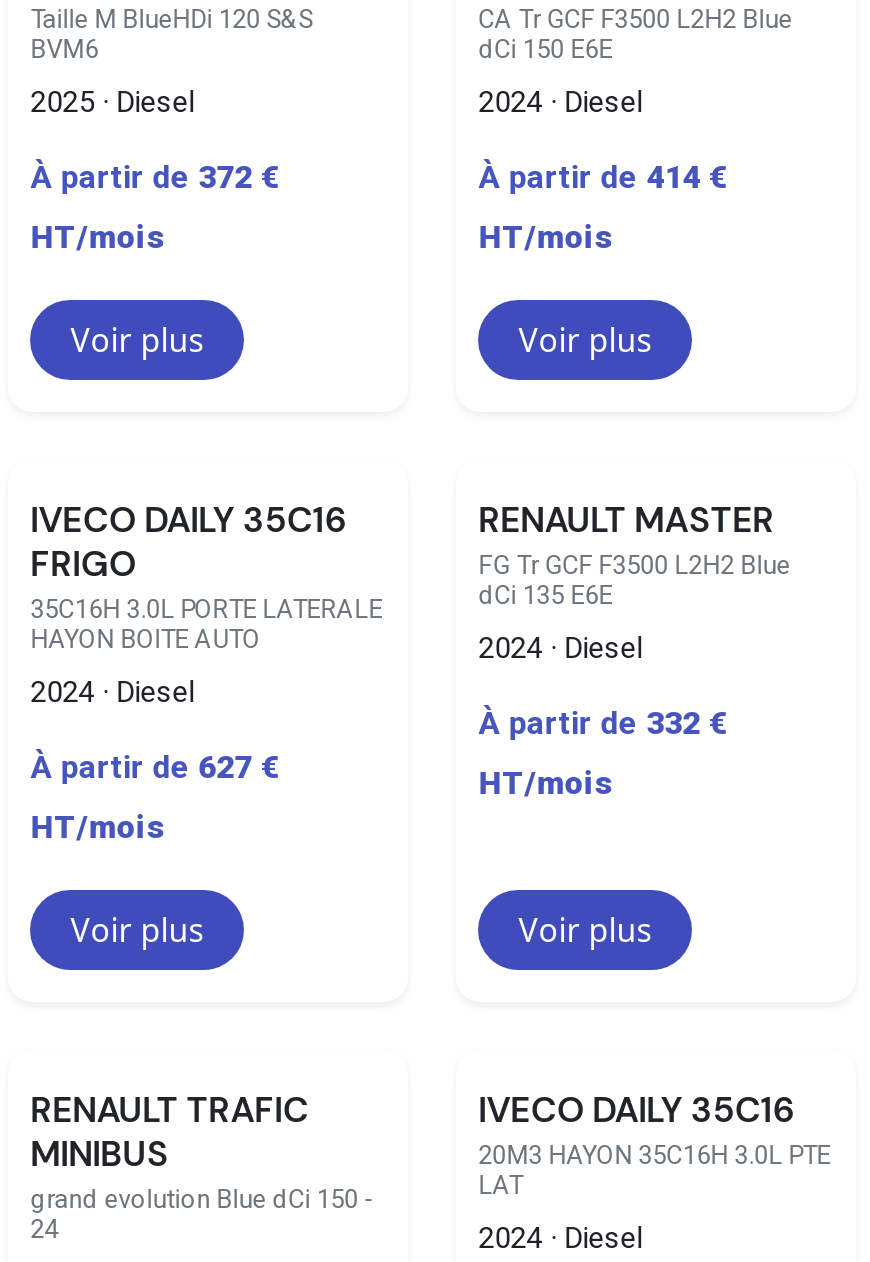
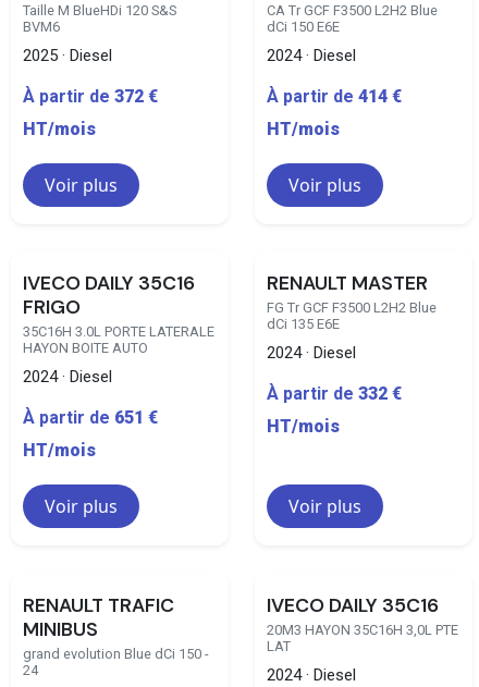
- À partir de 627 €
+ À partir de 651 €

- 20M3 HAYON 35C16H 3.0L PTE
+ 20M3 HAYON 35C16H 3,0L PTE
